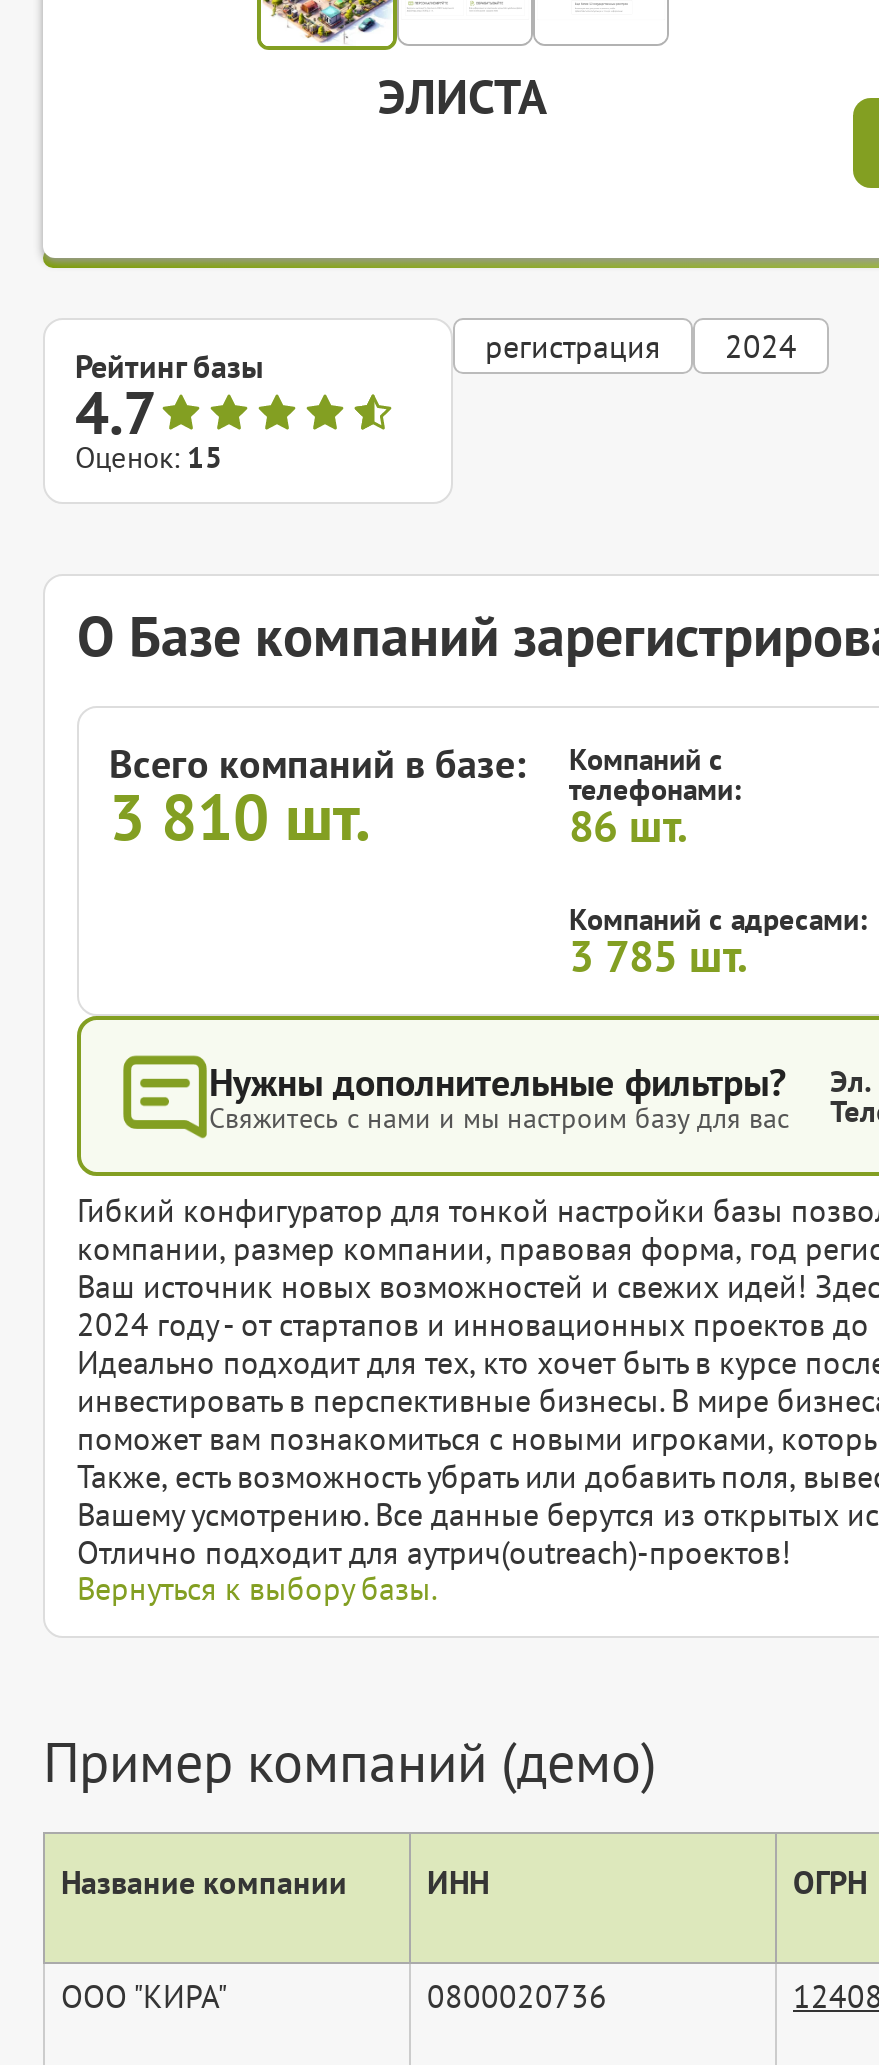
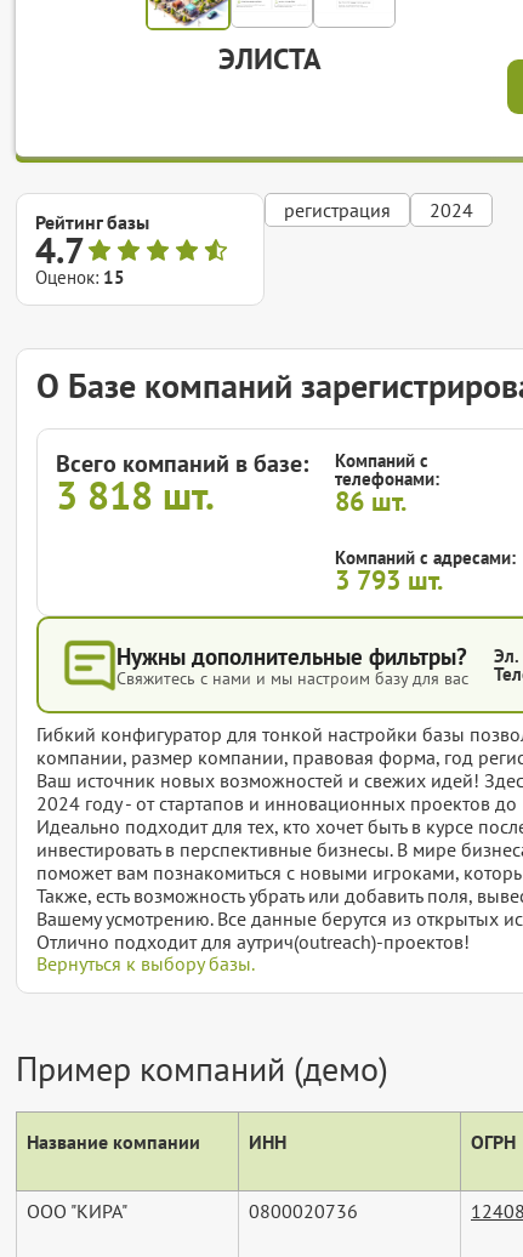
- 3 810шт.
+ 3 818шт.

- 3 785шт.
+ 3 793шт.
